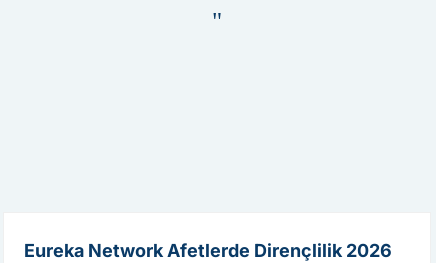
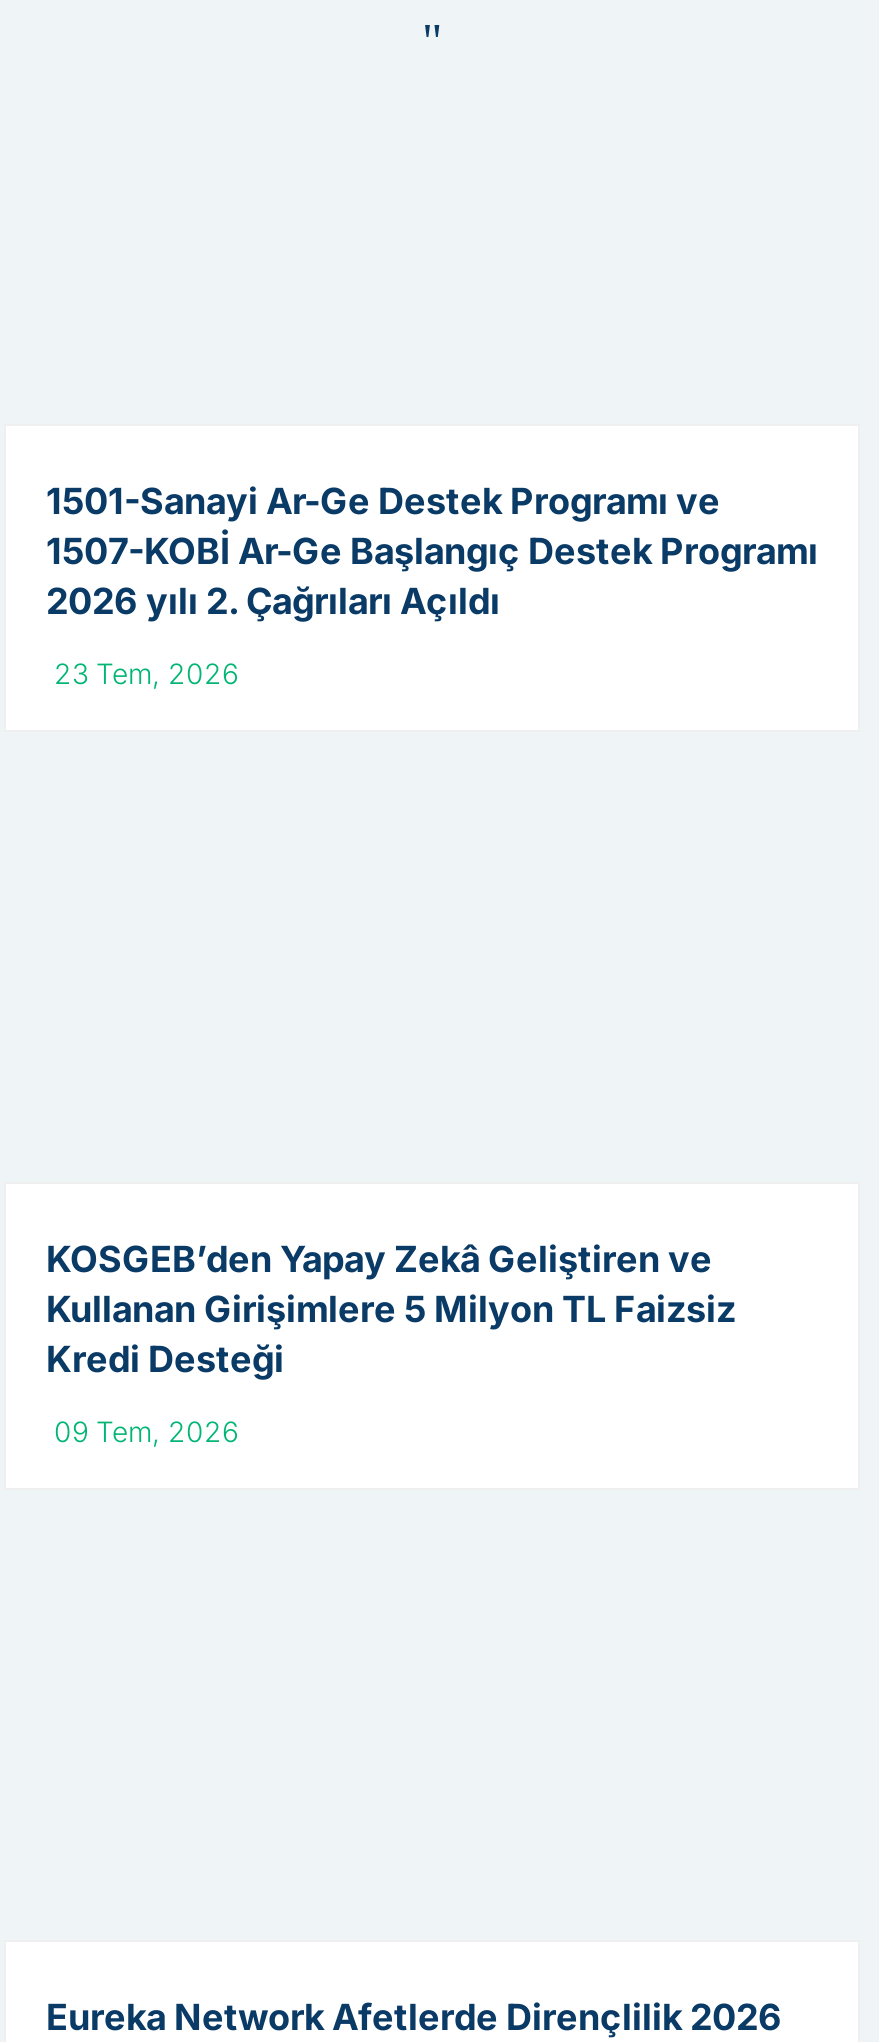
+ 1501-Sanayi Ar-Ge Destek Programı ve
+ 1507-KOBİ Ar-Ge Başlangıç Destek Programı
+ 2026 yılı 2. Çağrıları Açıldı
+ 23 Tem, 2026

+ KOSGEB’den Yapay Zekâ Geliştiren ve
+ Kullanan Girişimlere 5 Milyon TL Faizsiz
+ Kredi Desteği
+ 09 Tem, 2026
